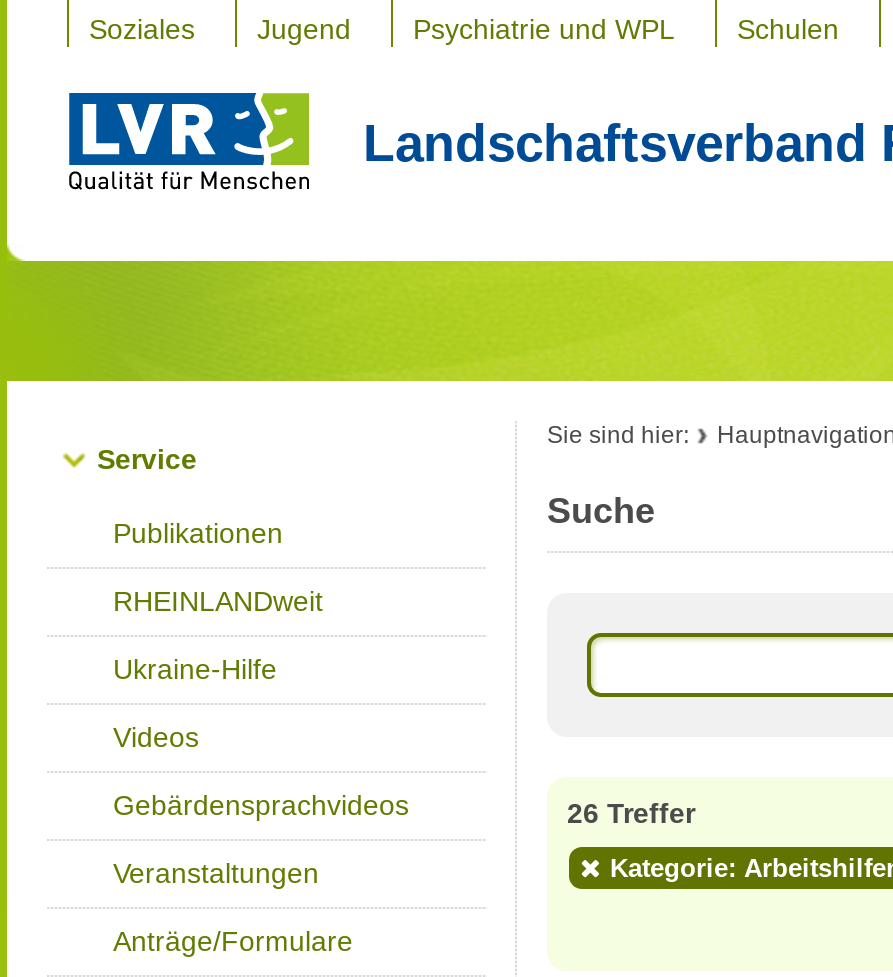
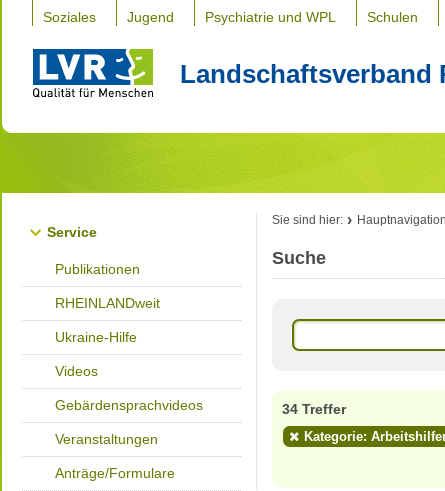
- 26 Treffer
+ 34 Treffer
